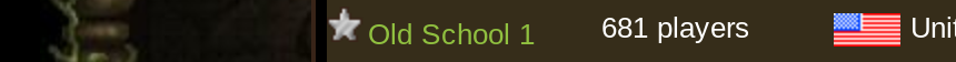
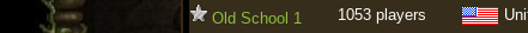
- Old School 1 681 players
+ Old School 1 1053 players
